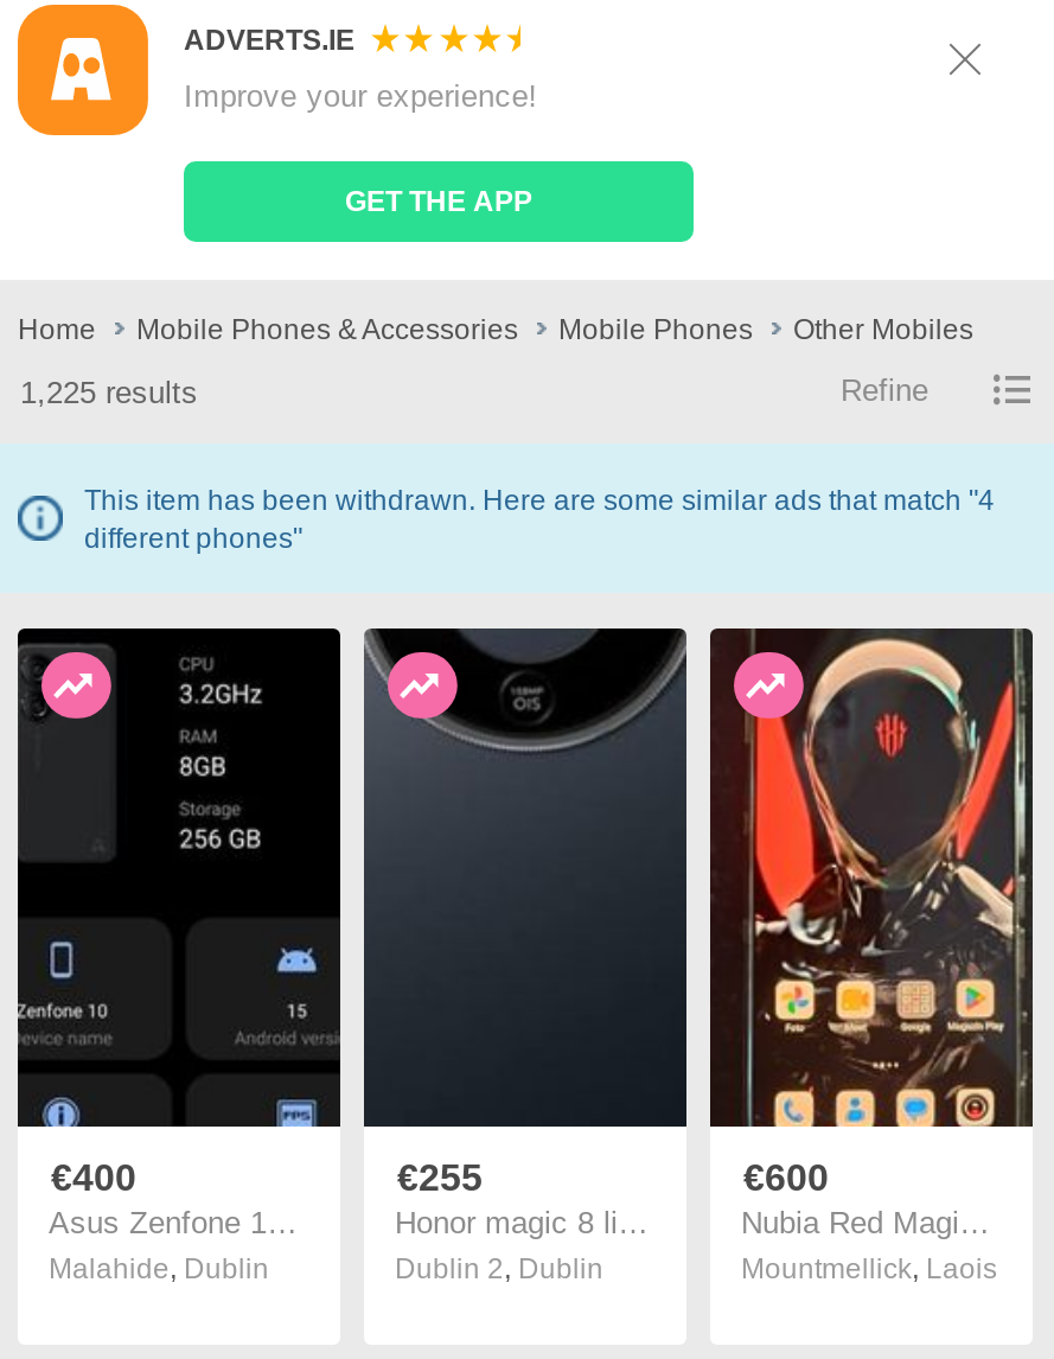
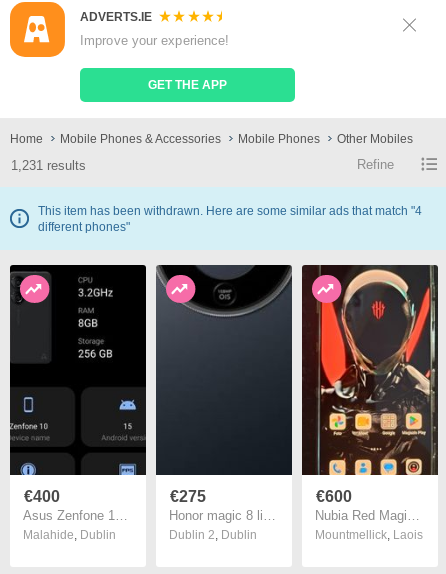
- 1,225 results
+ 1,231 results

- €255
+ €275
